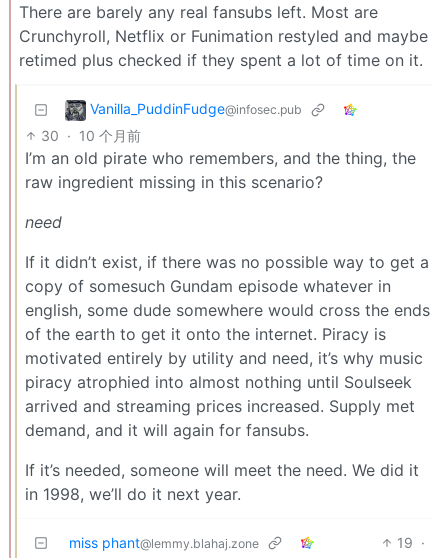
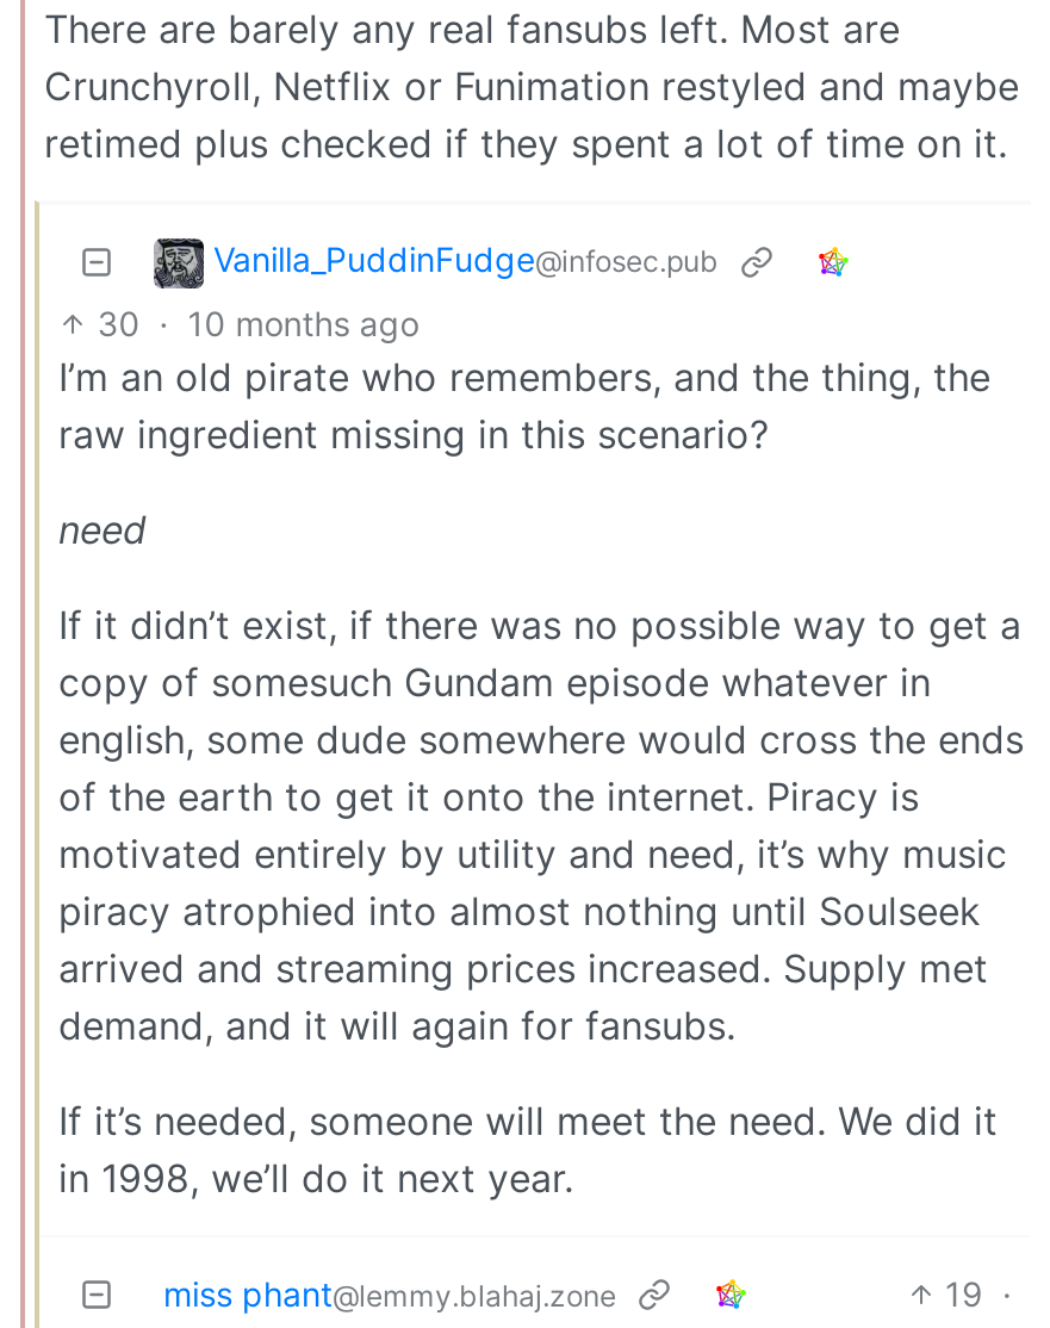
- 30 · 10 个月前
+ 30 · 10 months ago
